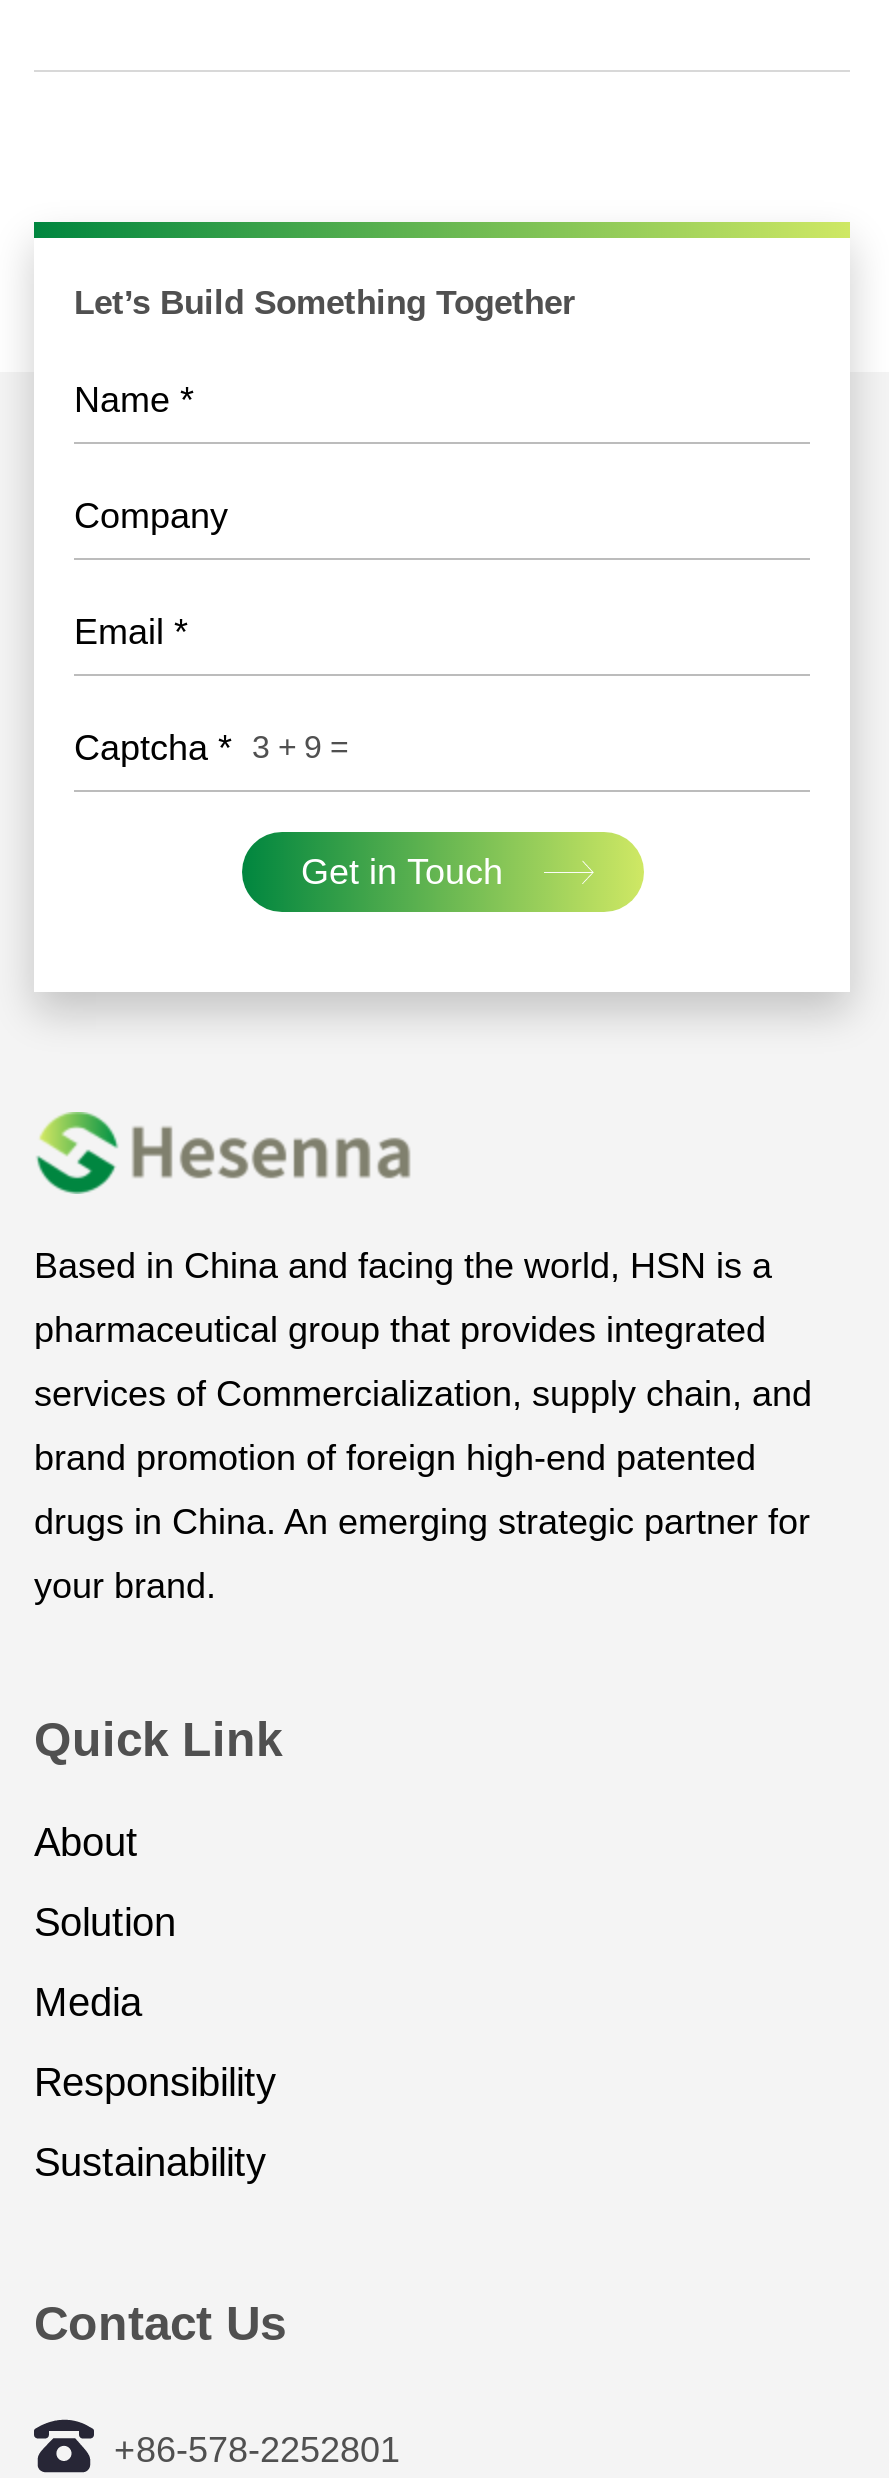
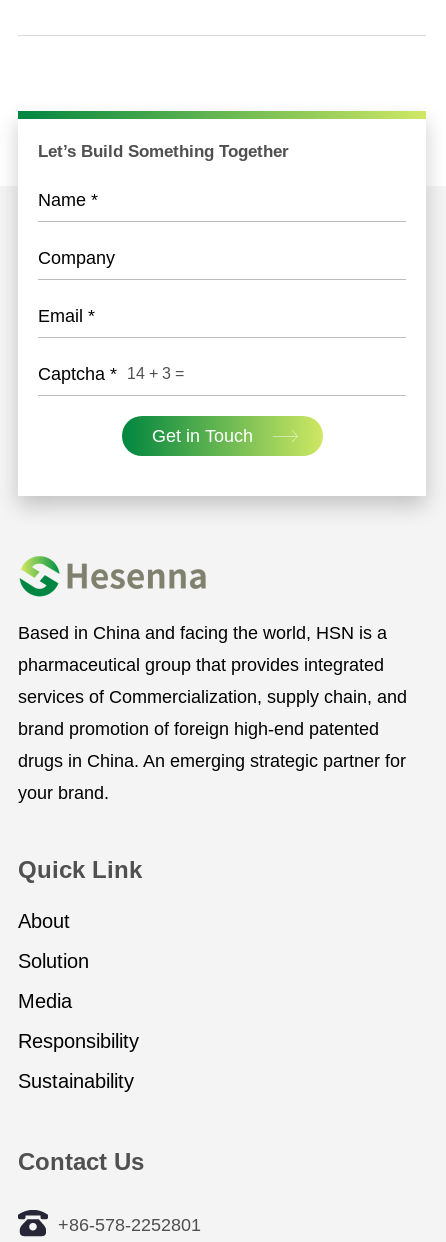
- Captcha * 3 + 9 =
+ Captcha * 14 + 3 =
